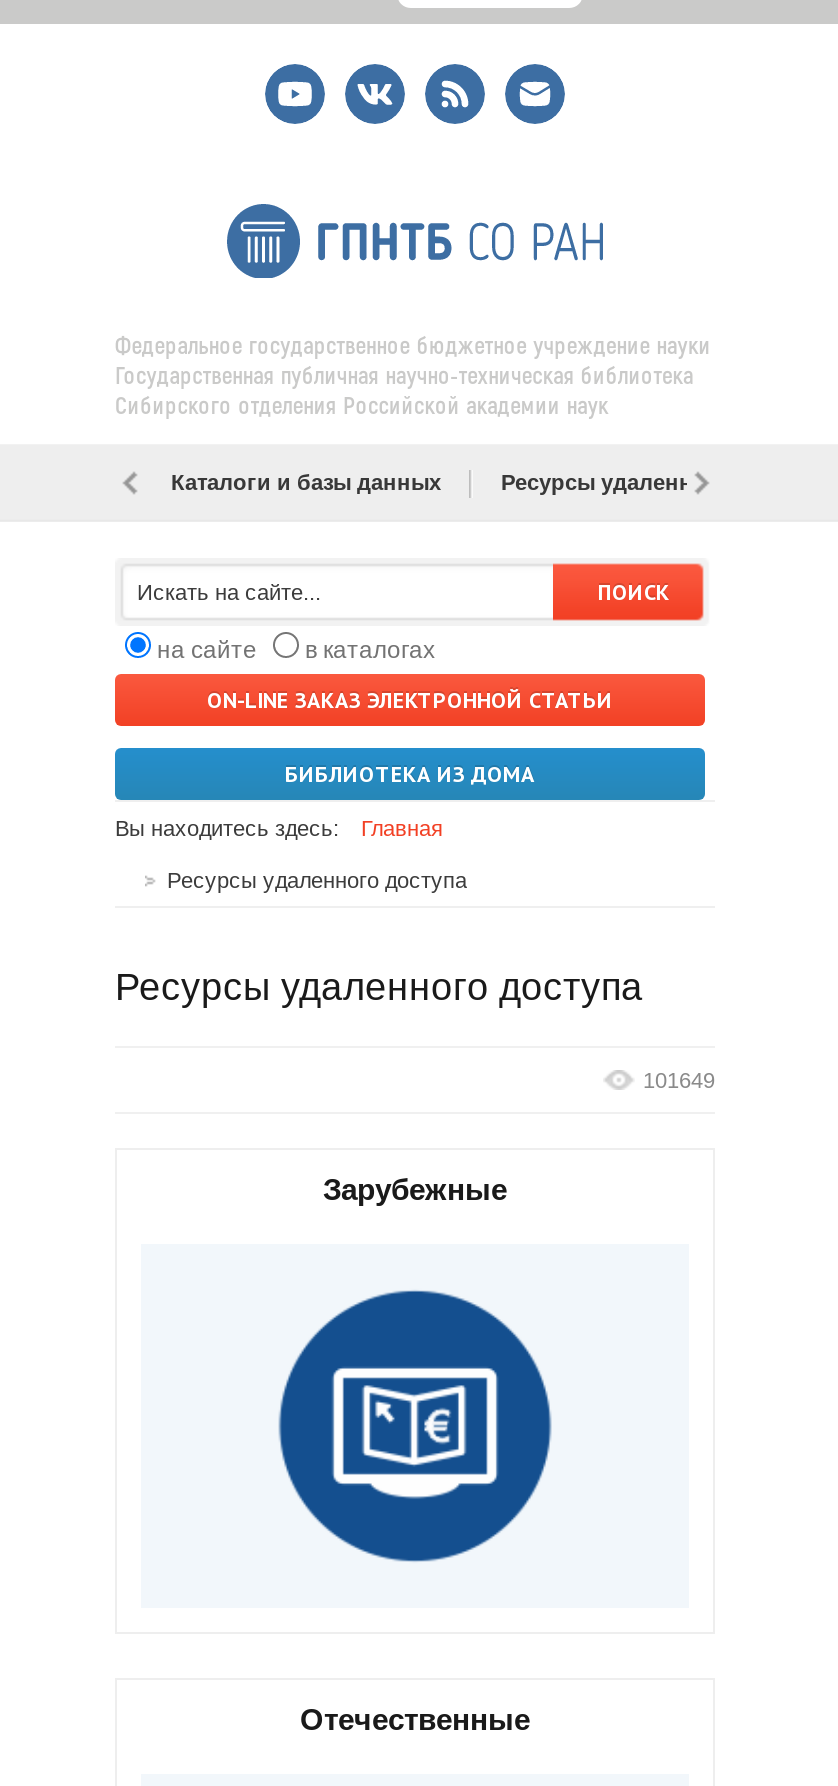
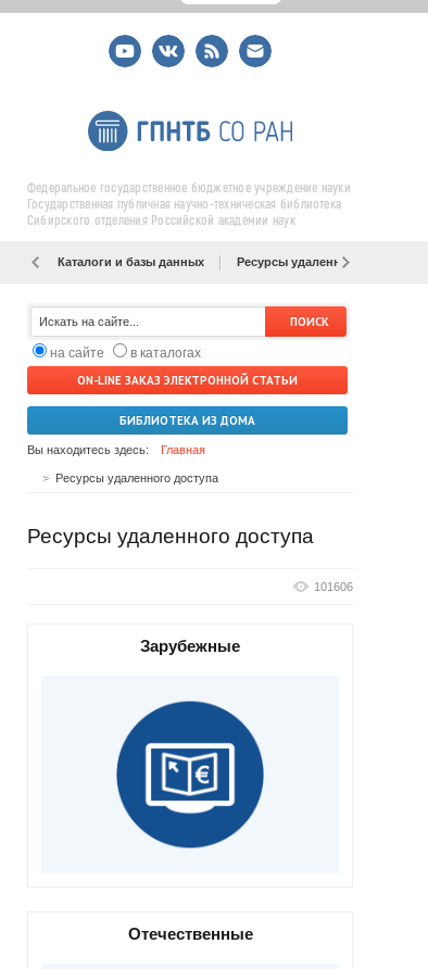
- 101649
+ 101606
